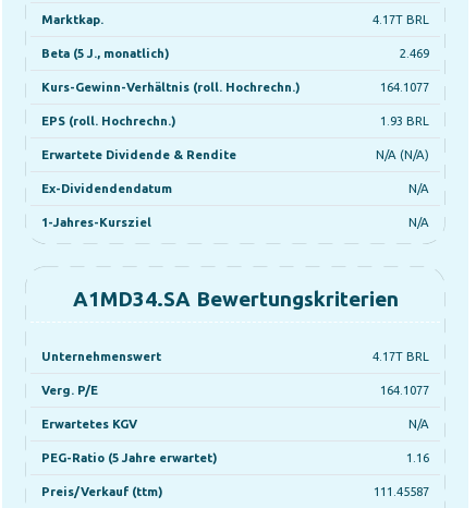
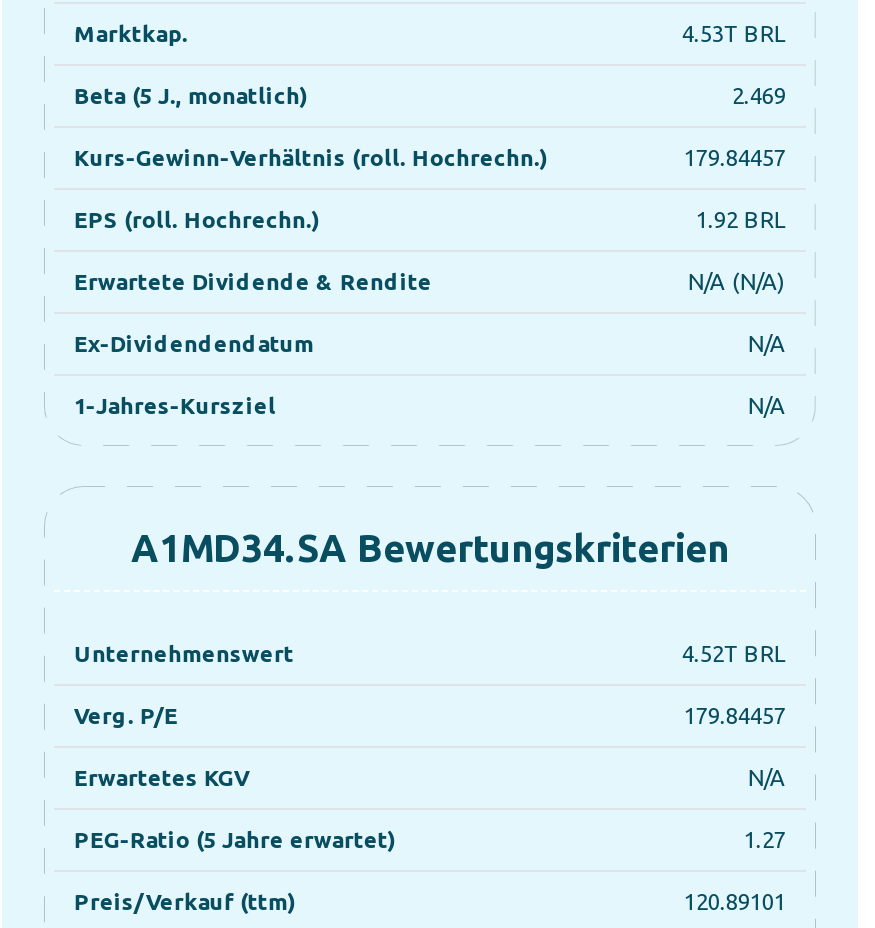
- 4.17T BRL
+ 4.53T BRL

- 164.1077
+ 179.84457

- 1.93 BRL
+ 1.92 BRL

- 4.17T BRL
+ 4.52T BRL

- 164.1077
+ 179.84457

- 1.16
+ 1.27

- 111.45587
+ 120.89101
